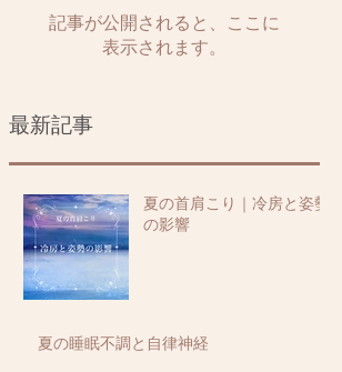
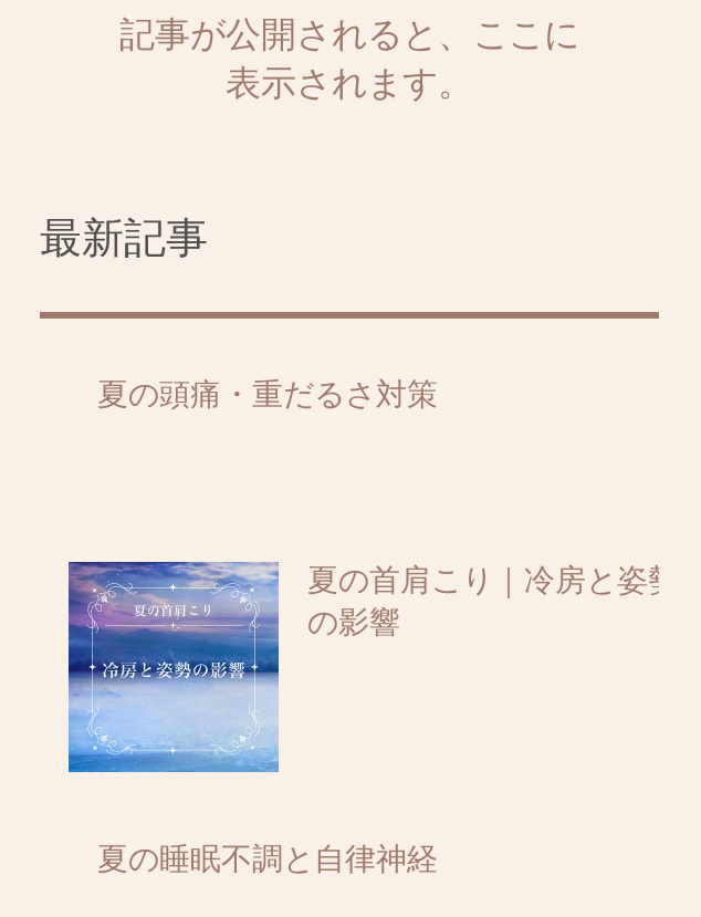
+ 夏の頭痛・重だるさ対策
